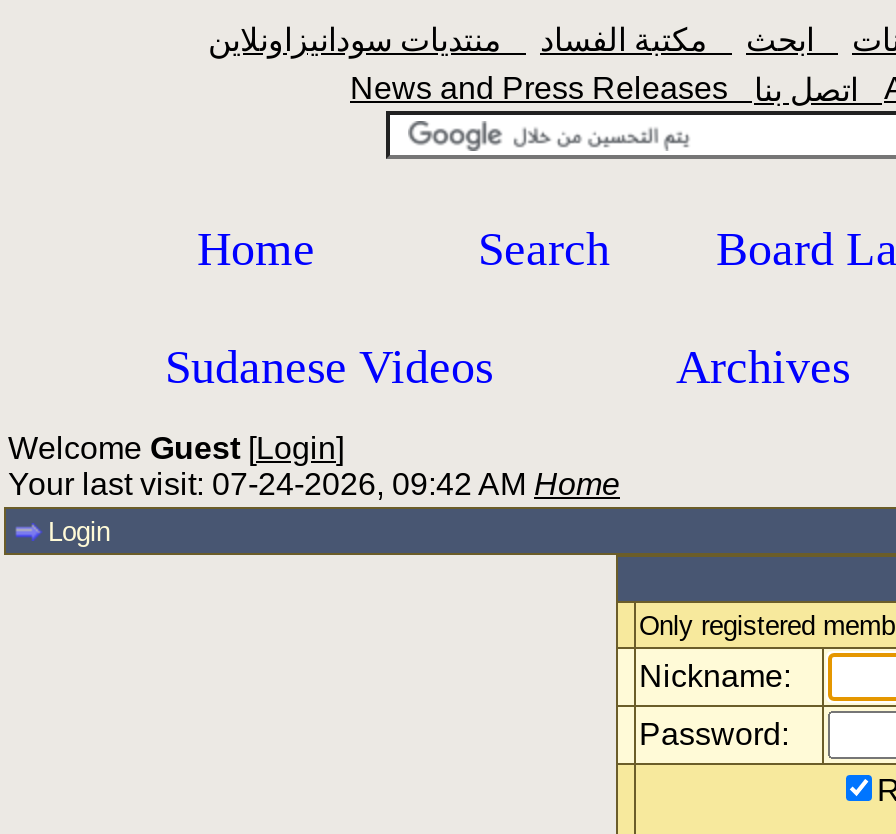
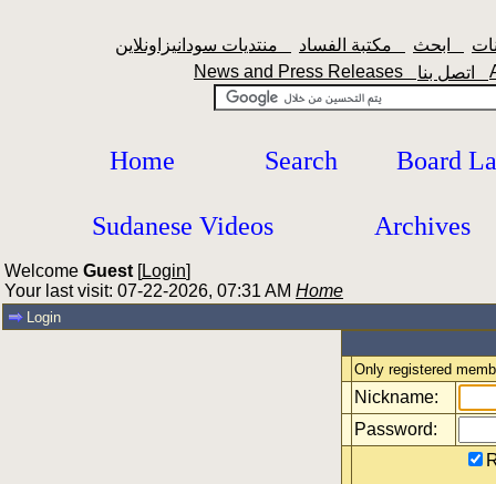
- Your last visit: 07-24-2026, 09:42 AM Home
+ Your last visit: 07-22-2026, 07:31 AM Home
